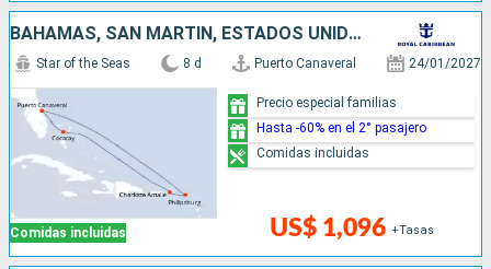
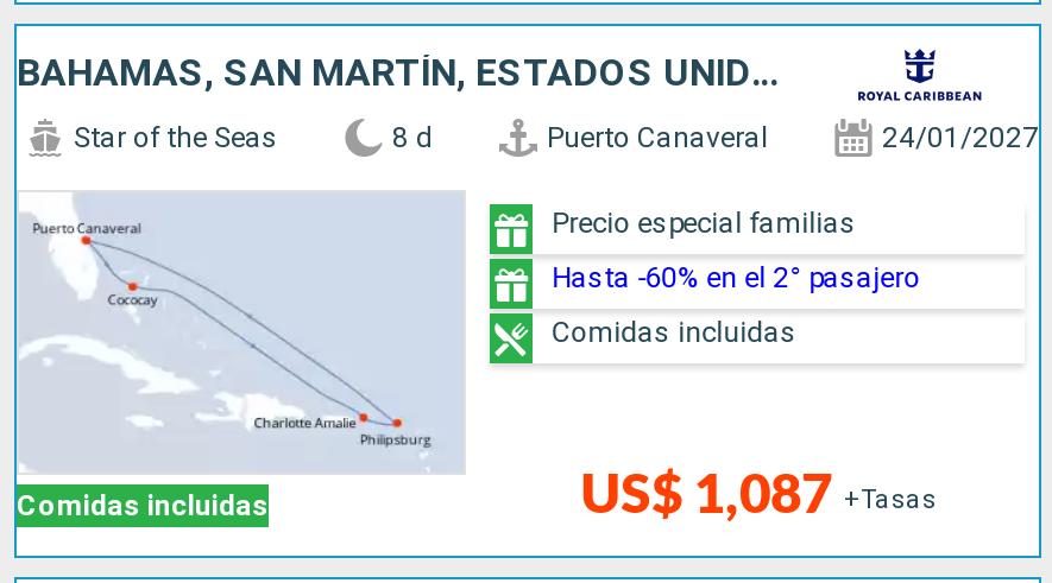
- US$ 1,096 +Tasas
+ US$ 1,087 +Tasas
